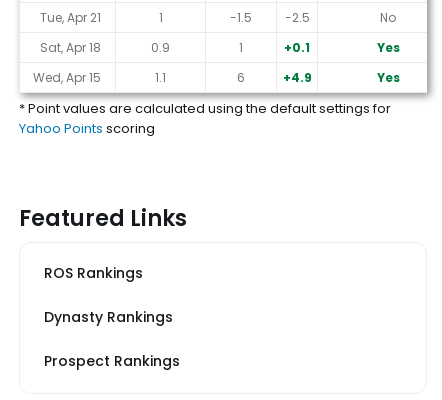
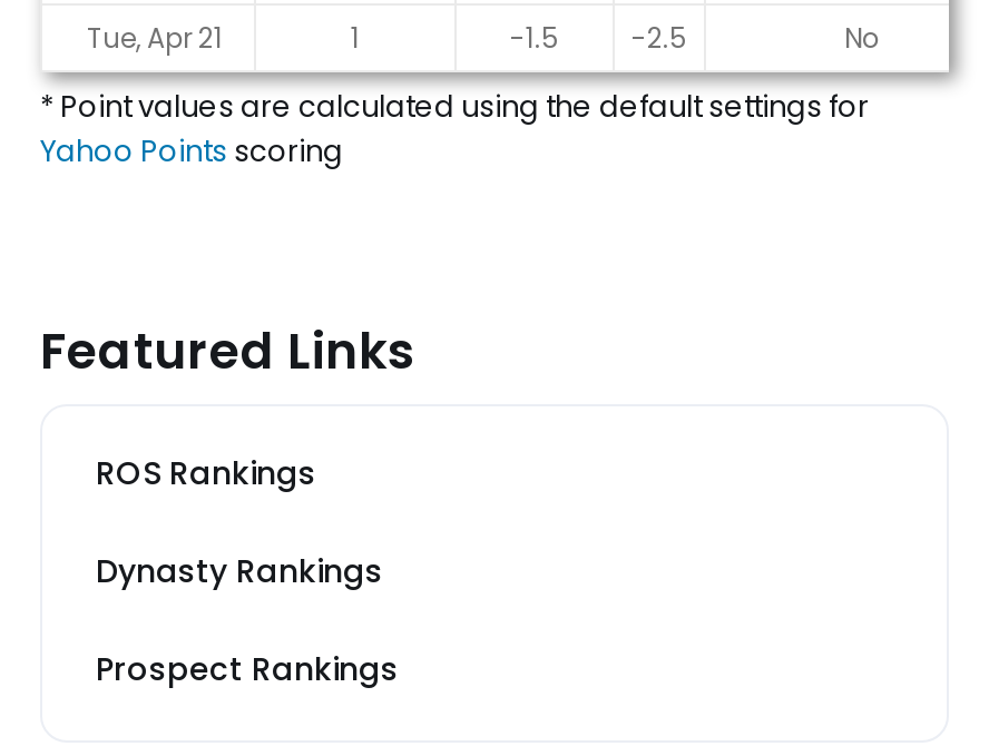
- Sat, Apr 18
- 0.9
- 1
- +0.1
- Yes
- Wed, Apr 15
- 1.1
- 6
- +4.9
- Yes
